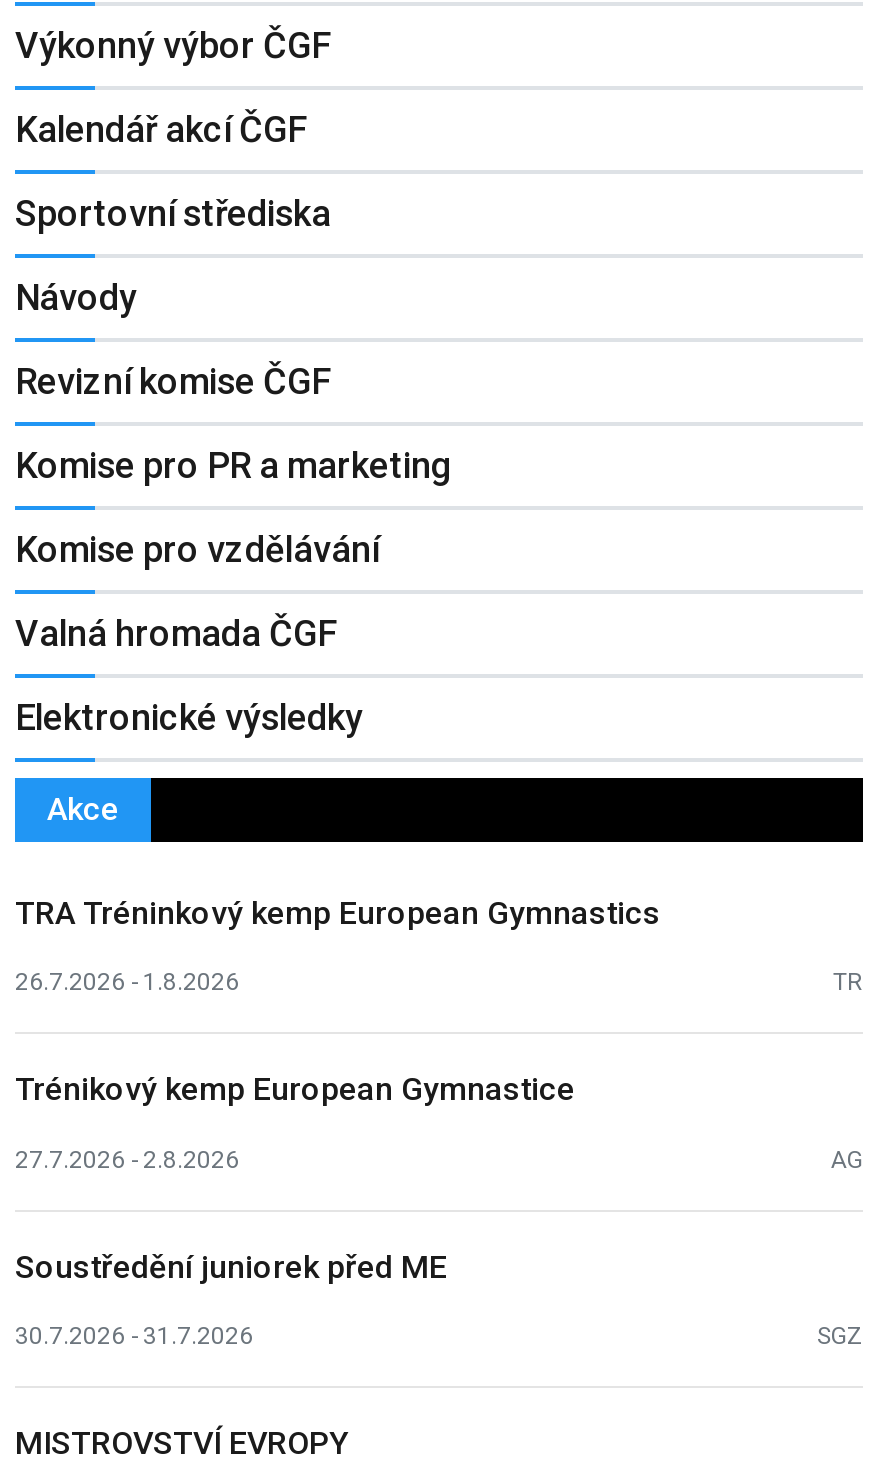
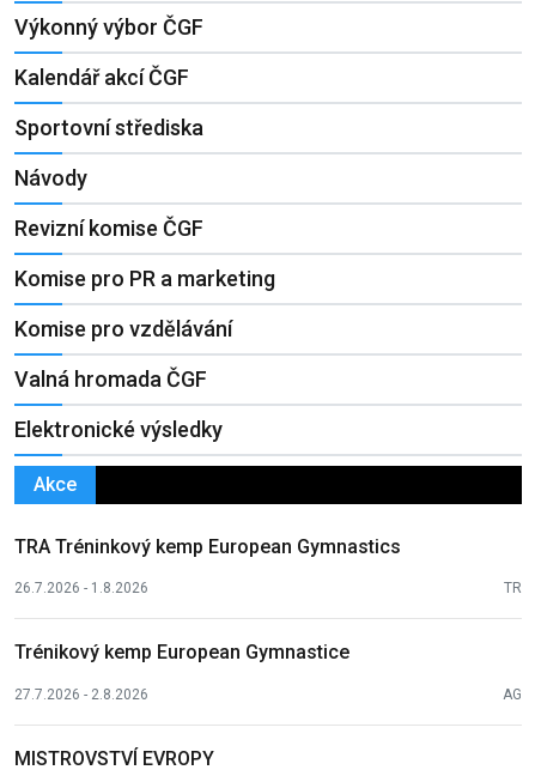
- Soustředění juniorek před ME
- 30.7.2026 - 31.7.2026
- SGZ
